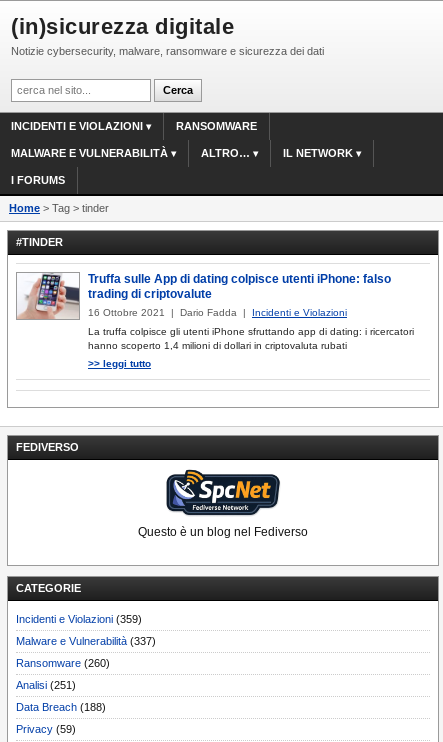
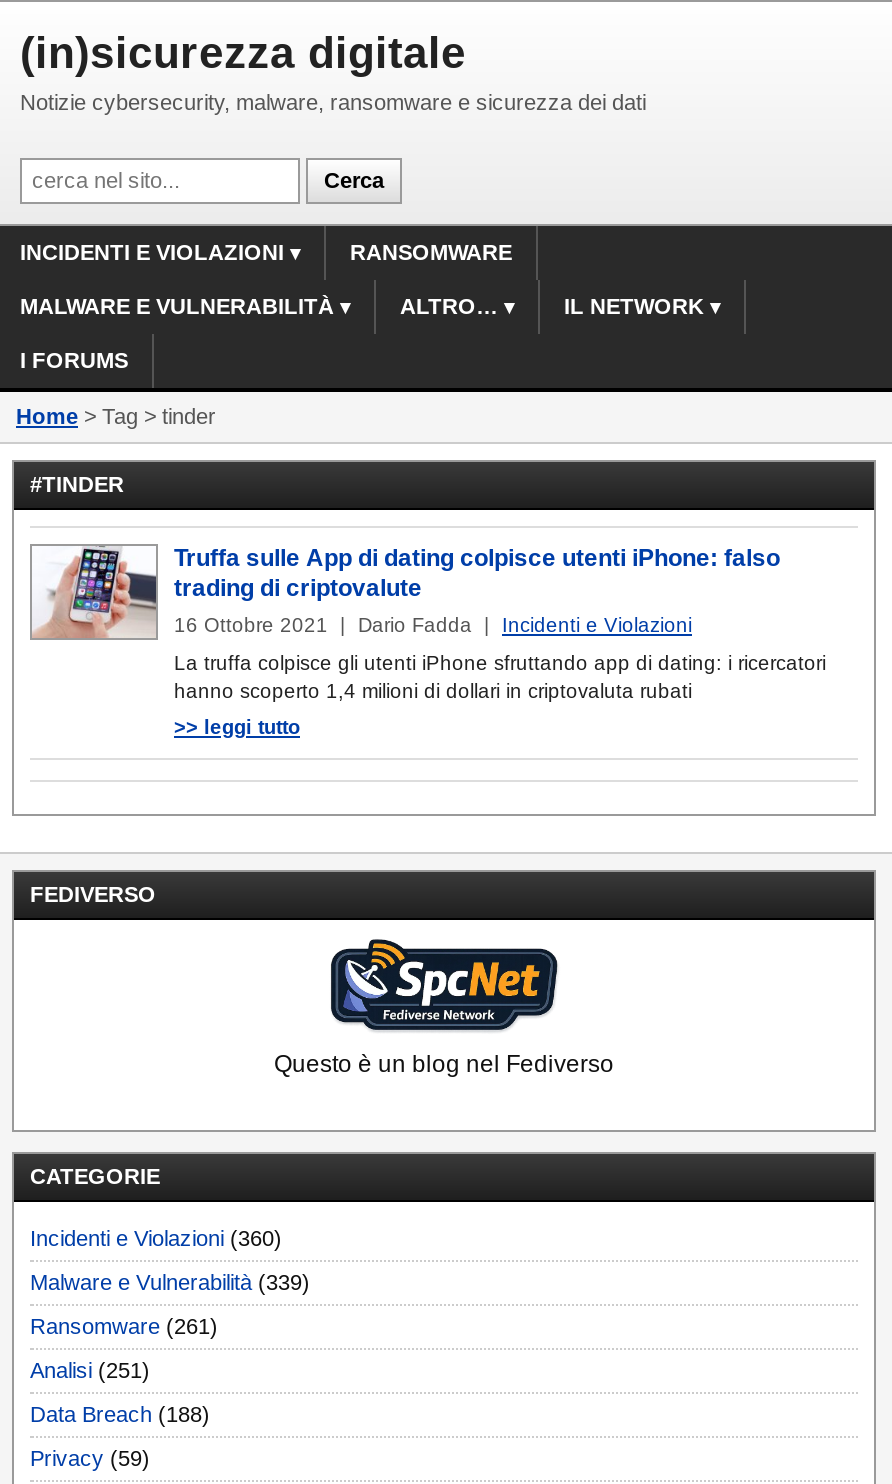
- Incidenti e Violazioni (359)
+ Incidenti e Violazioni (360)

- Malware e Vulnerabilità (337)
+ Malware e Vulnerabilità (339)

- Ransomware (260)
+ Ransomware (261)
